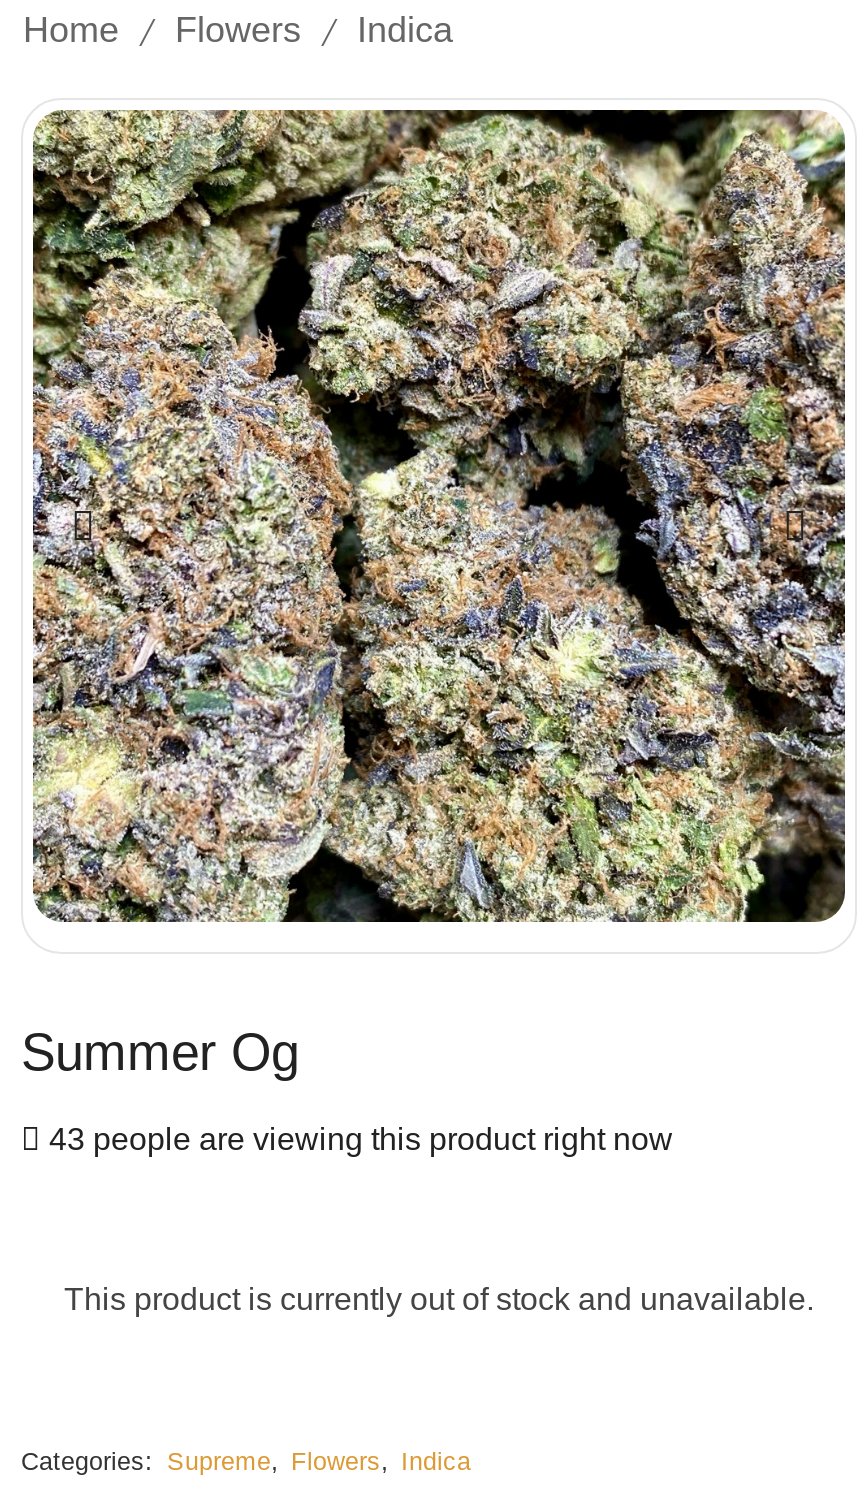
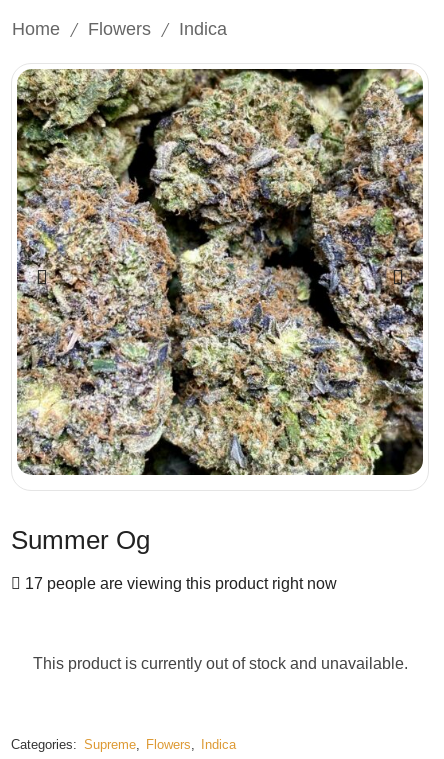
- 43 people are viewing this product right now
+ 17 people are viewing this product right now
